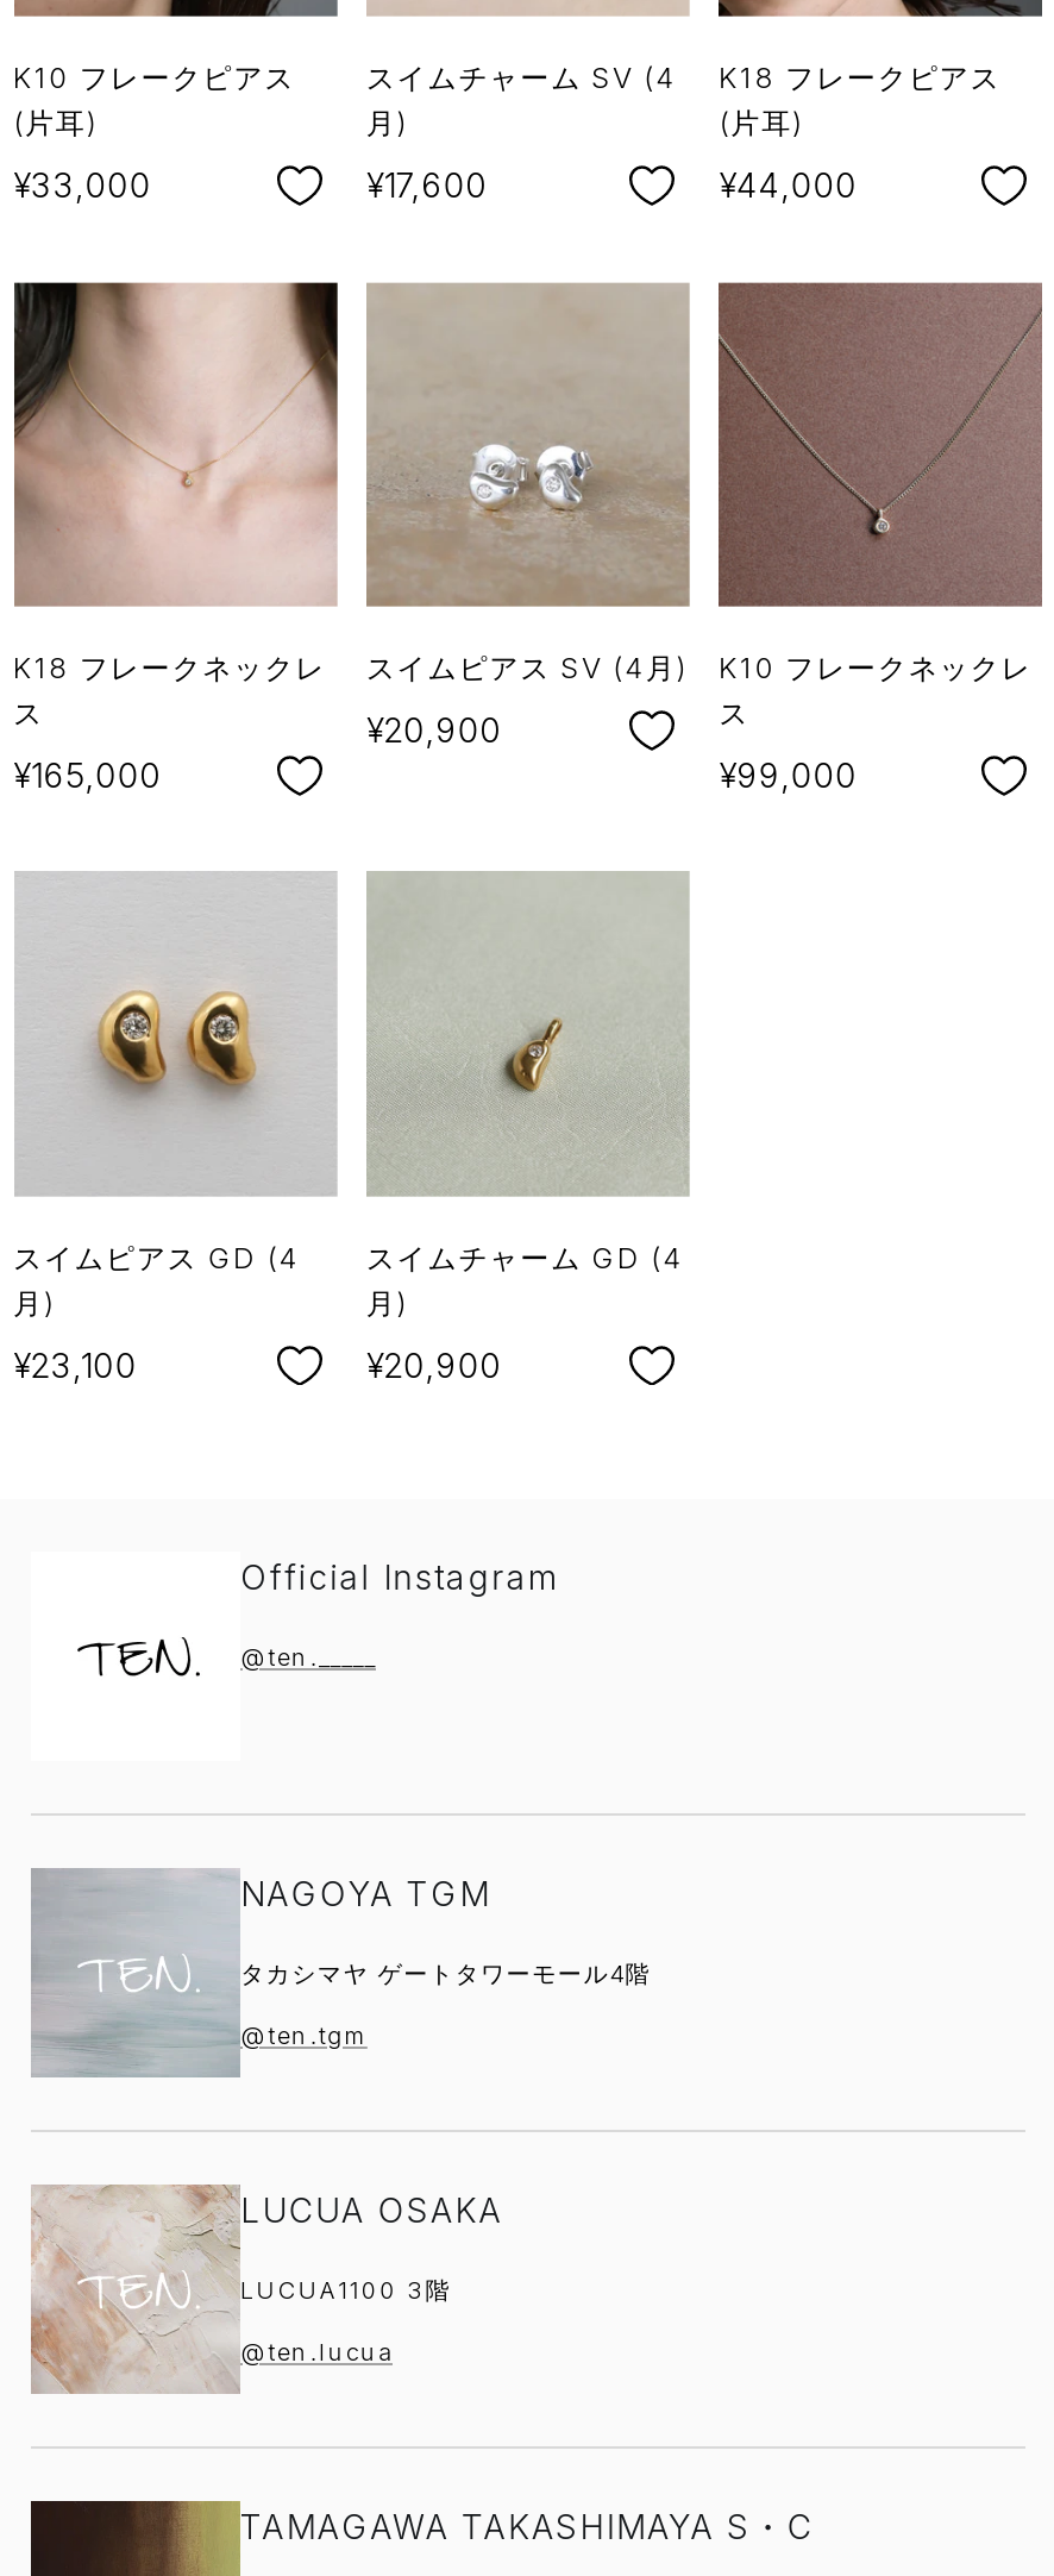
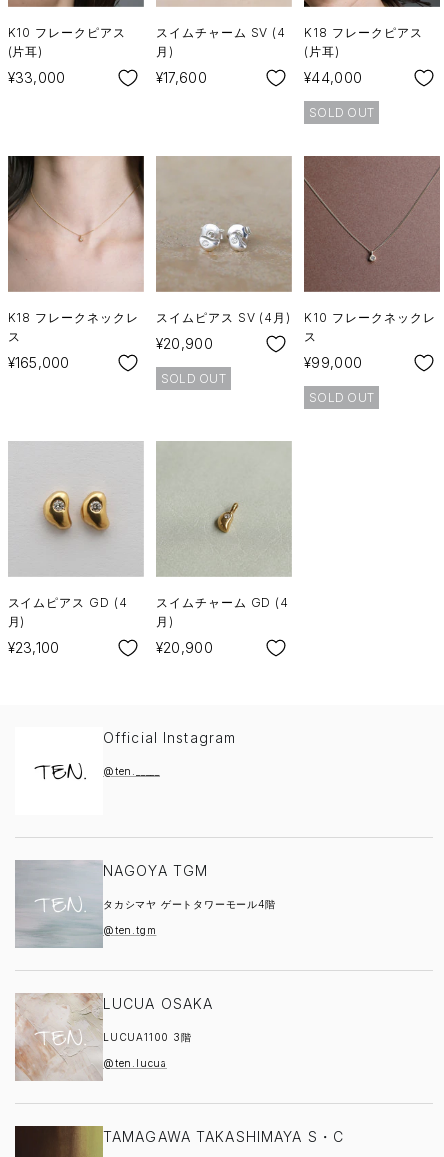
+ SOLD OUT

+ SOLD OUT

+ SOLD OUT
